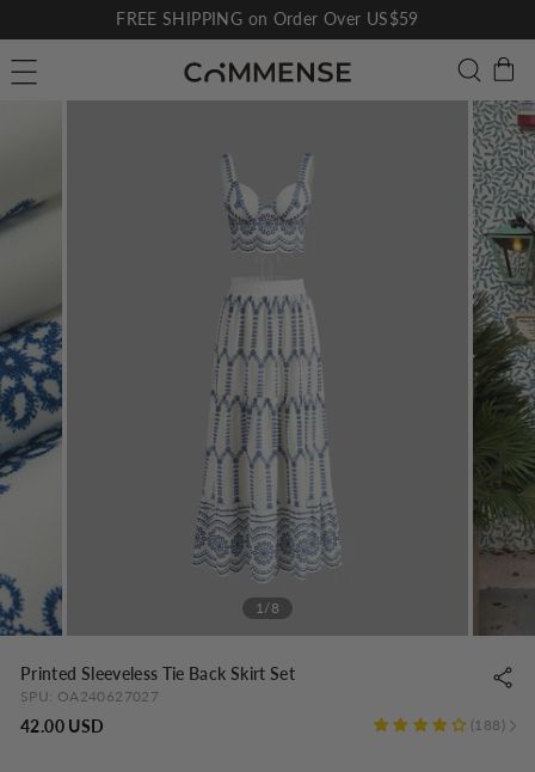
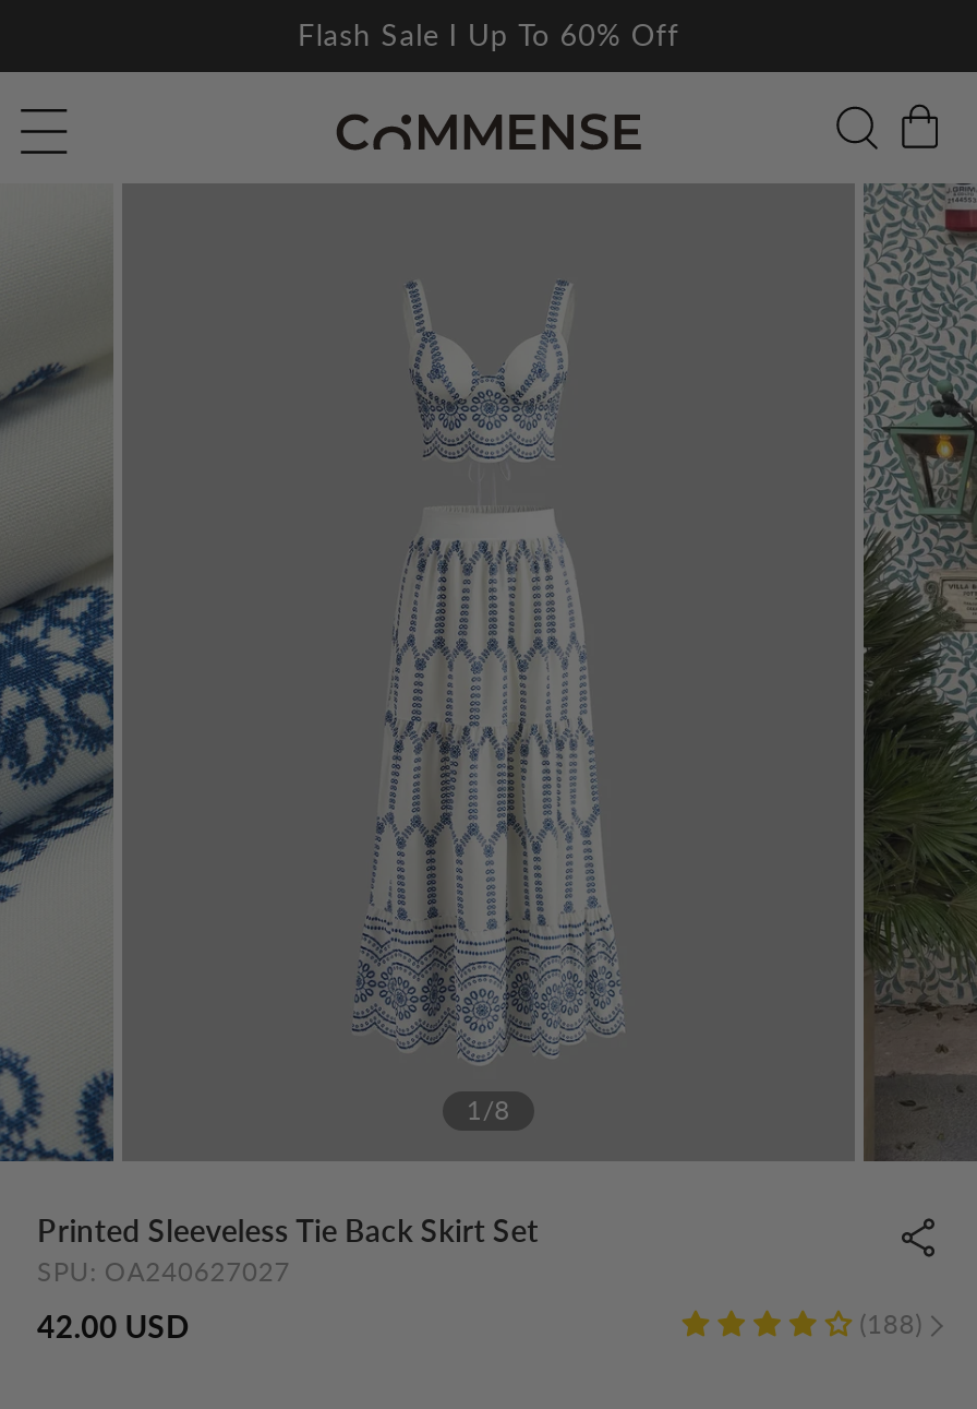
- FREE SHIPPING on Order Over US$59
+ Flash Sale I Up To 60% Off
